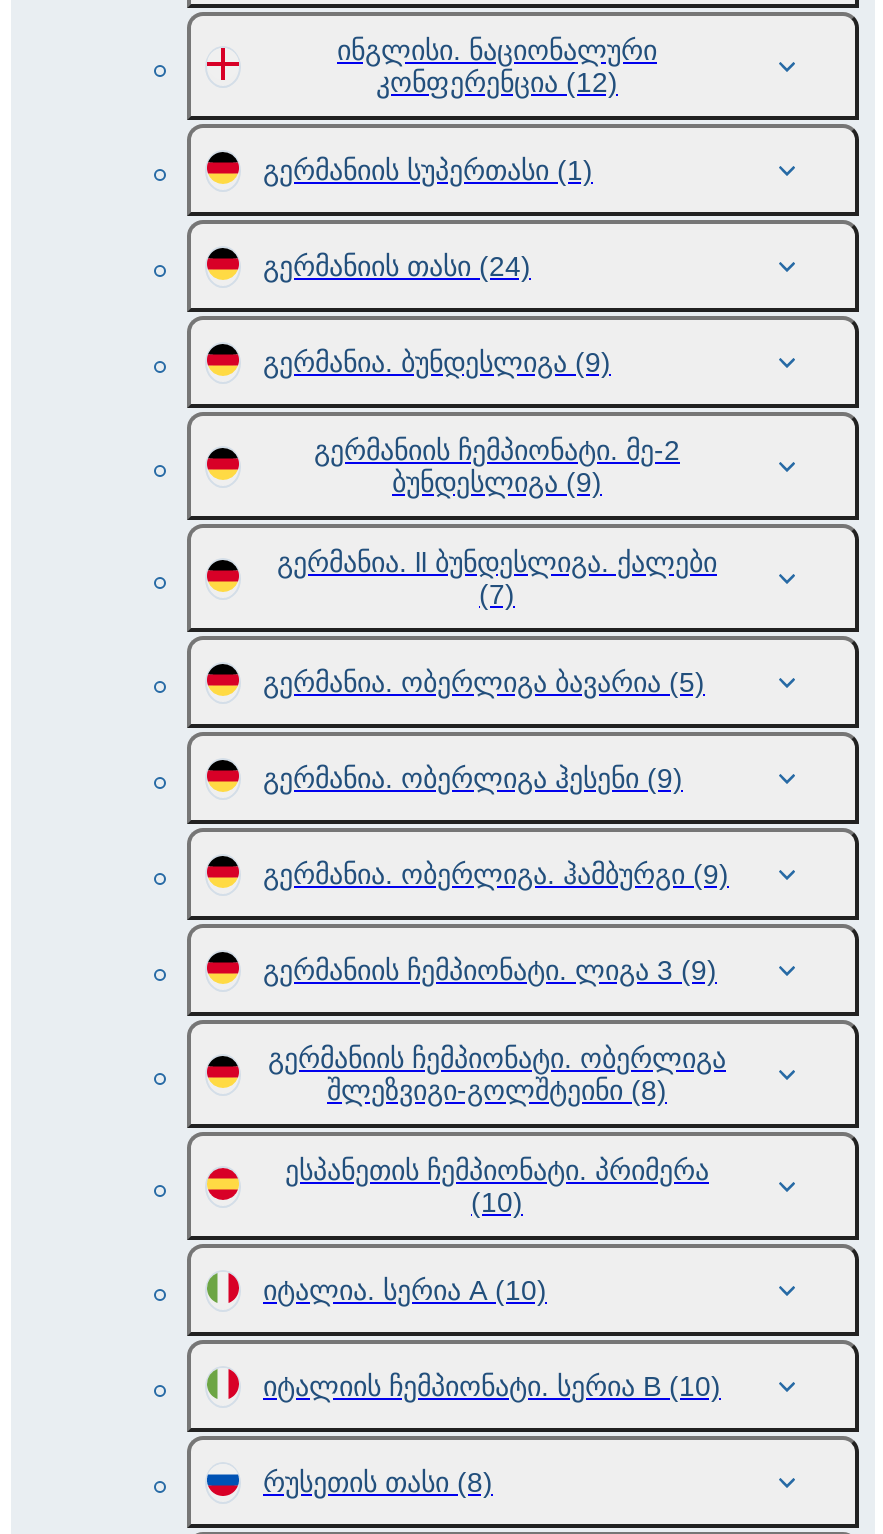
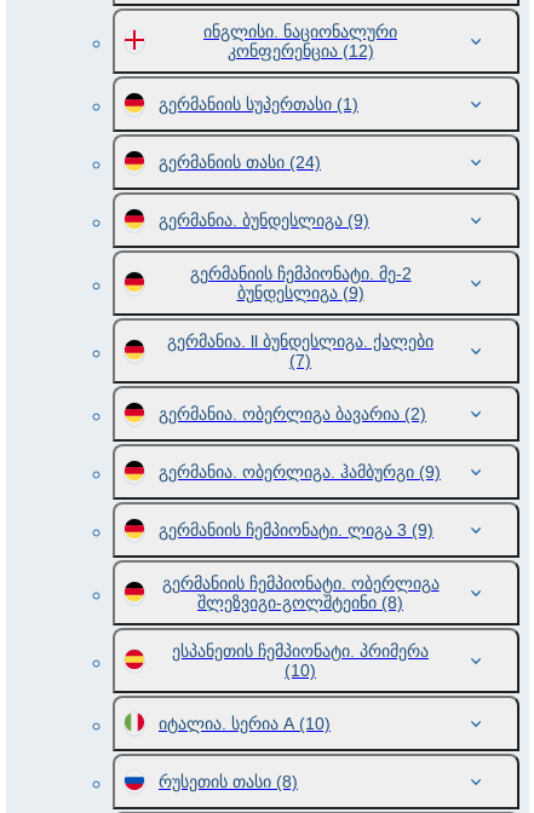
- გერმანია. ობერლიგა ბავარია (5)
- გერმანია. ობერლიგა ჰესენი (9)
+ გერმანია. ობერლიგა ბავარია (2)

- იტალიის ჩემპიონატი. სერია В (10)
